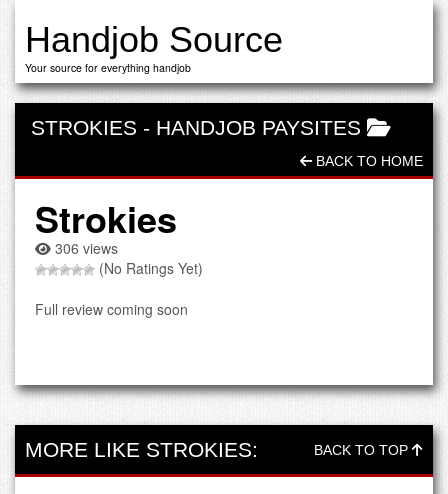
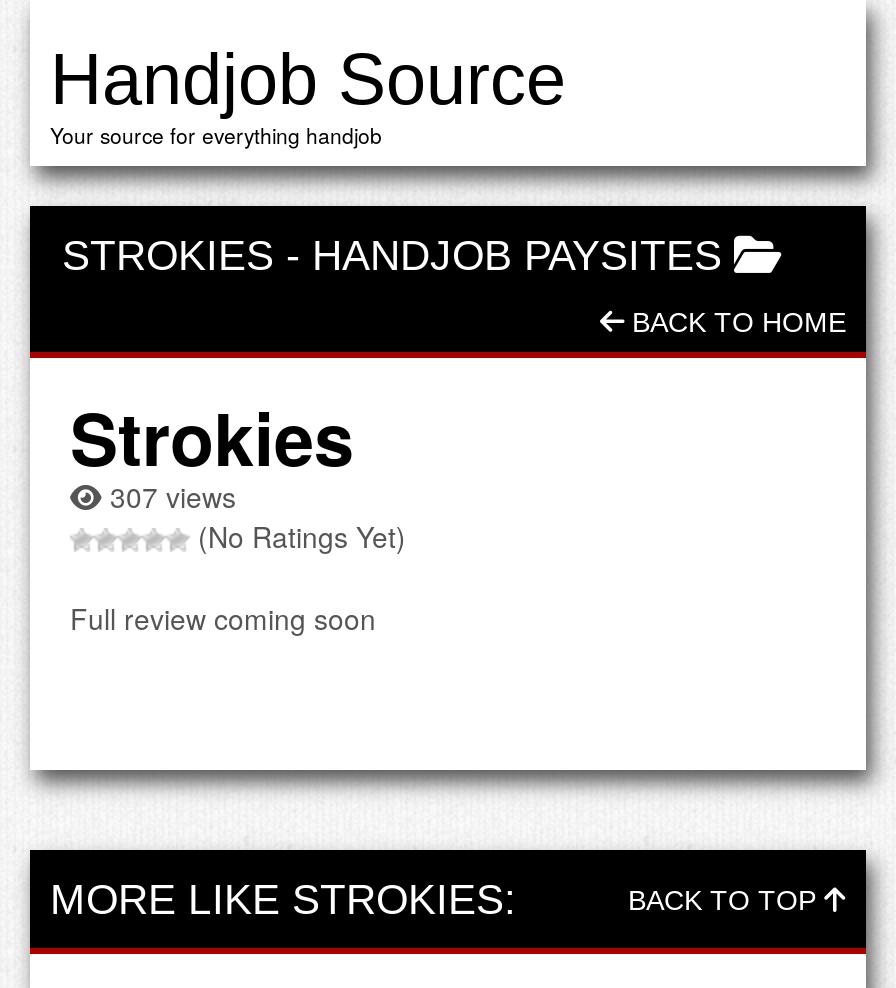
- 306 views
+ 307 views
